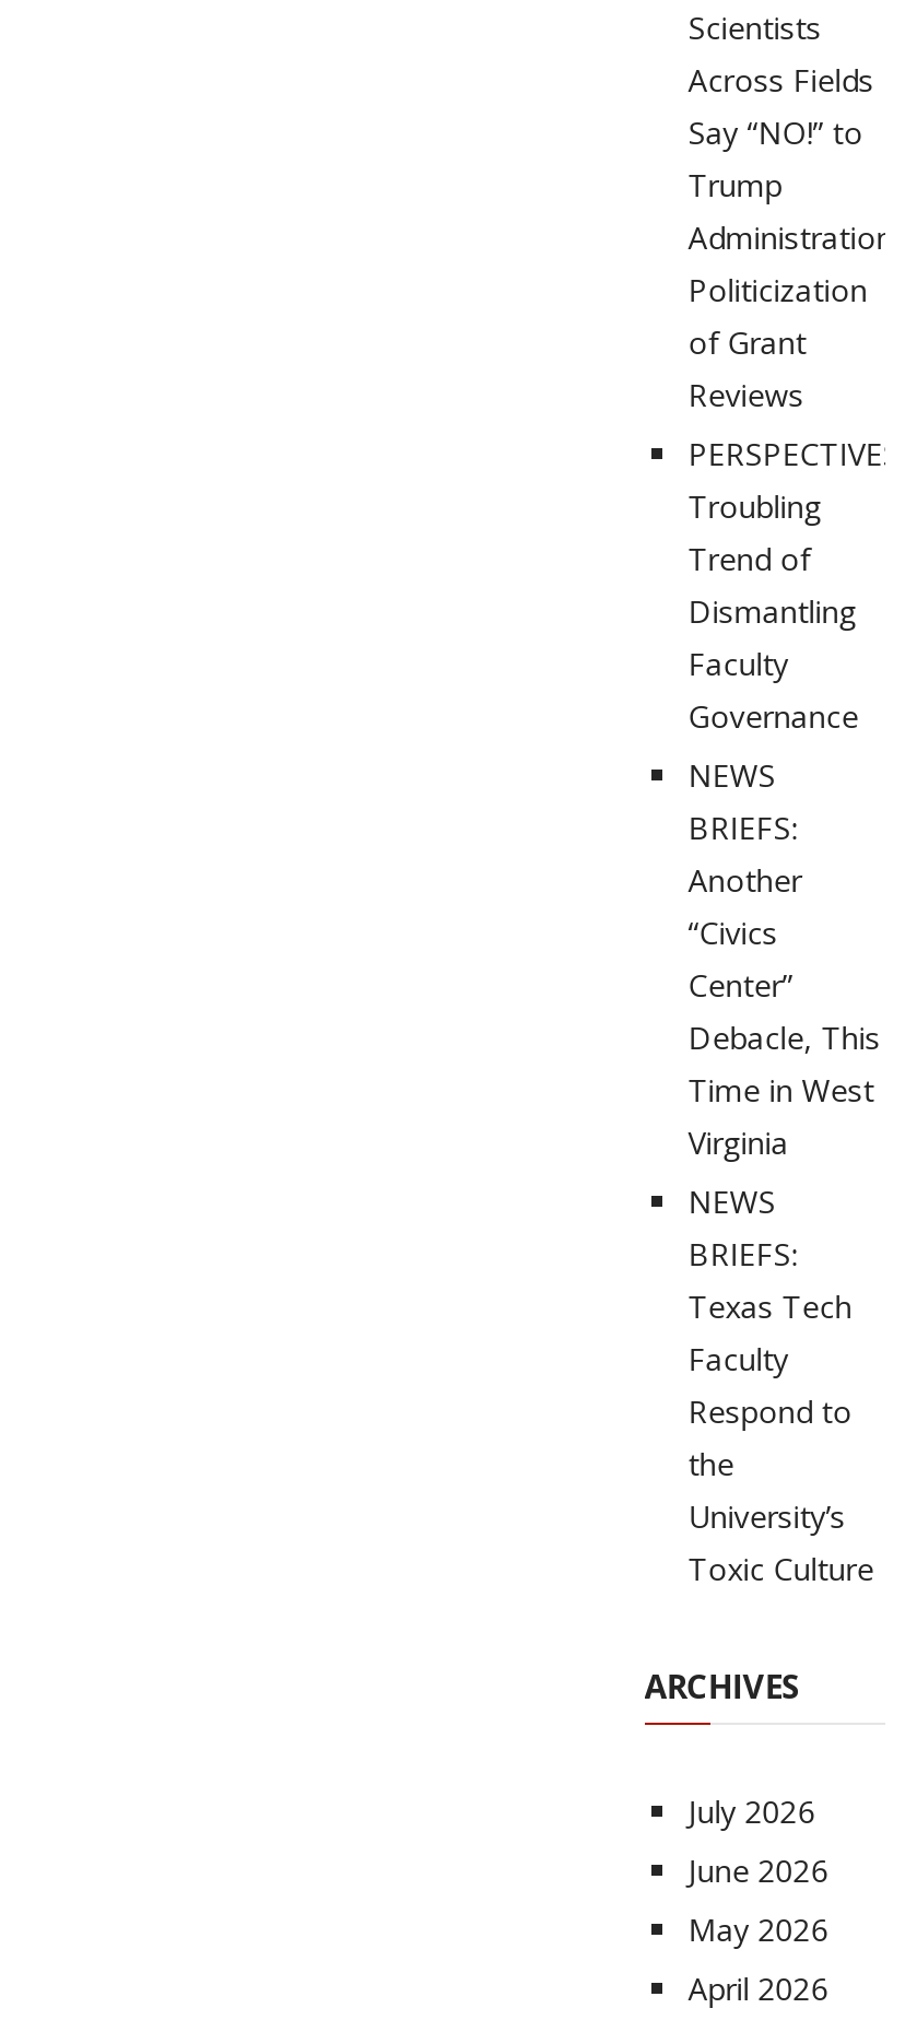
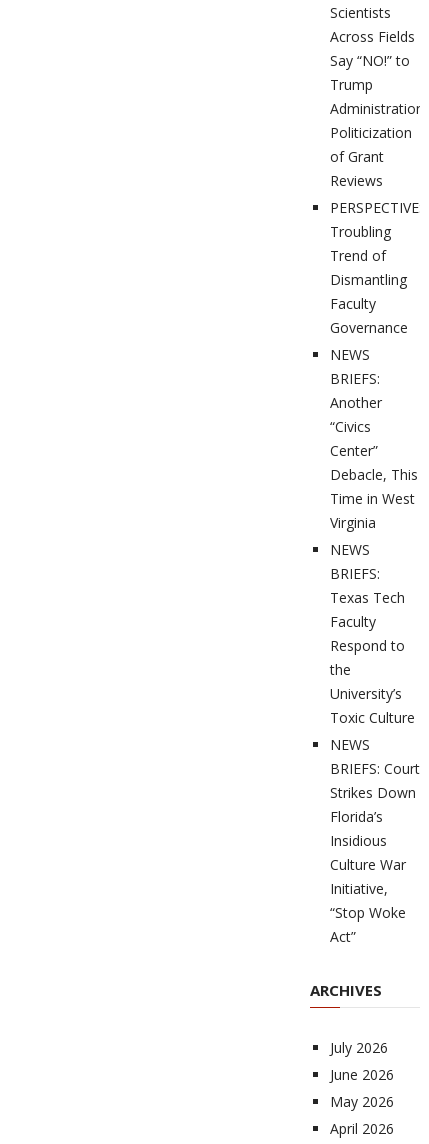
+ NEWS
+ BRIEFS: Court
+ Strikes Down
+ Florida’s
+ Insidious
+ Culture War
+ Initiative,
+ “Stop Woke
+ Act”
